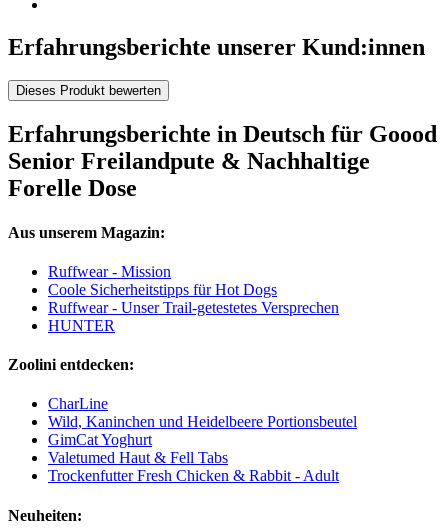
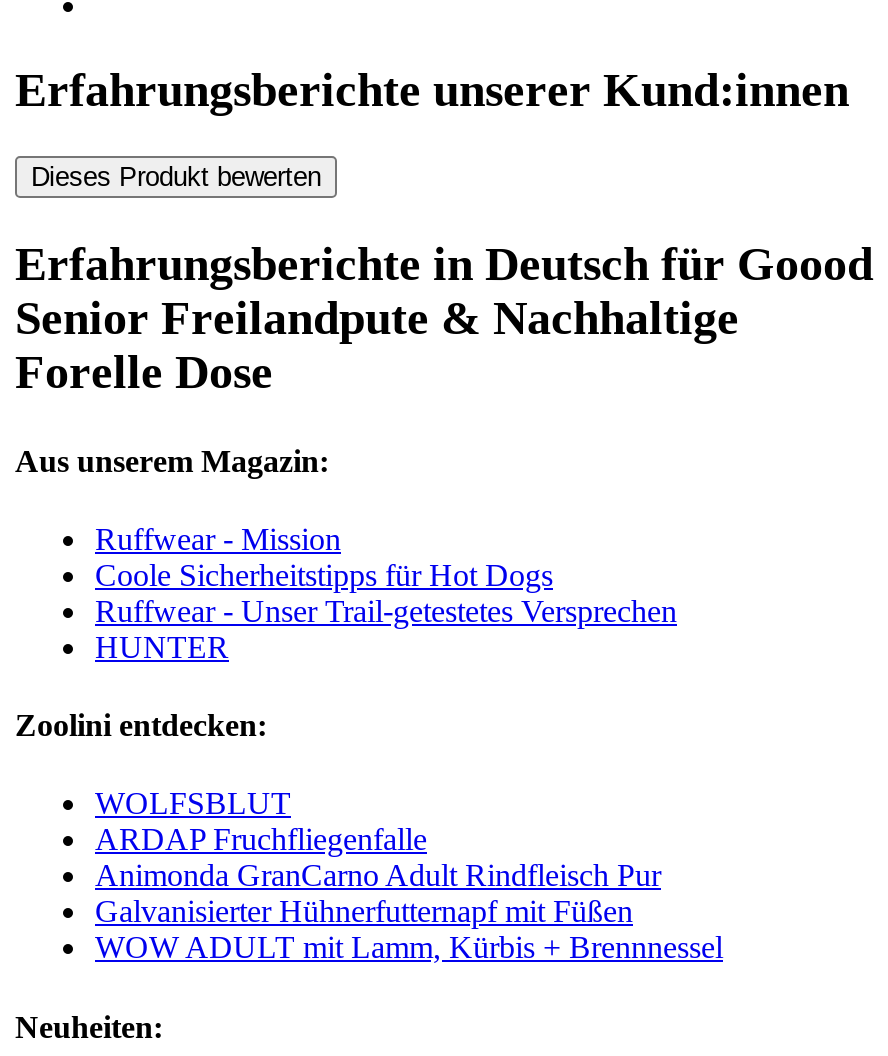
- CharLine
- Wild, Kaninchen und Heidelbeere Portionsbeutel
- GimCat Yoghurt
- Valetumed Haut & Fell Tabs
- Trockenfutter Fresh Chicken & Rabbit - Adult
+ WOLFSBLUT
+ ARDAP Fruchfliegenfalle
+ Animonda GranCarno Adult Rindfleisch Pur
+ Galvanisierter Hühnerfutternapf mit Füßen
+ WOW ADULT mit Lamm, Kürbis + Brennnessel
